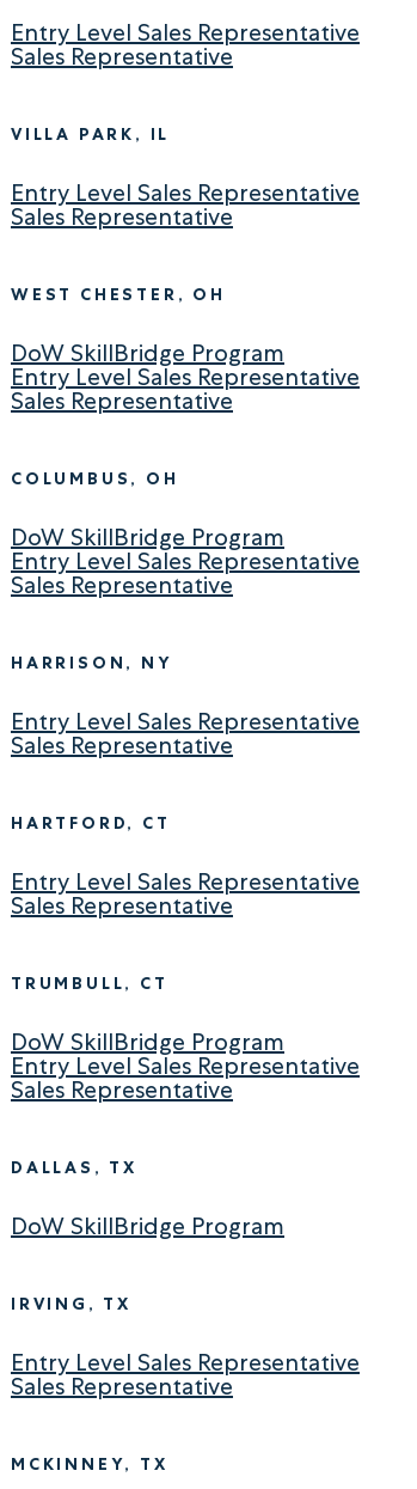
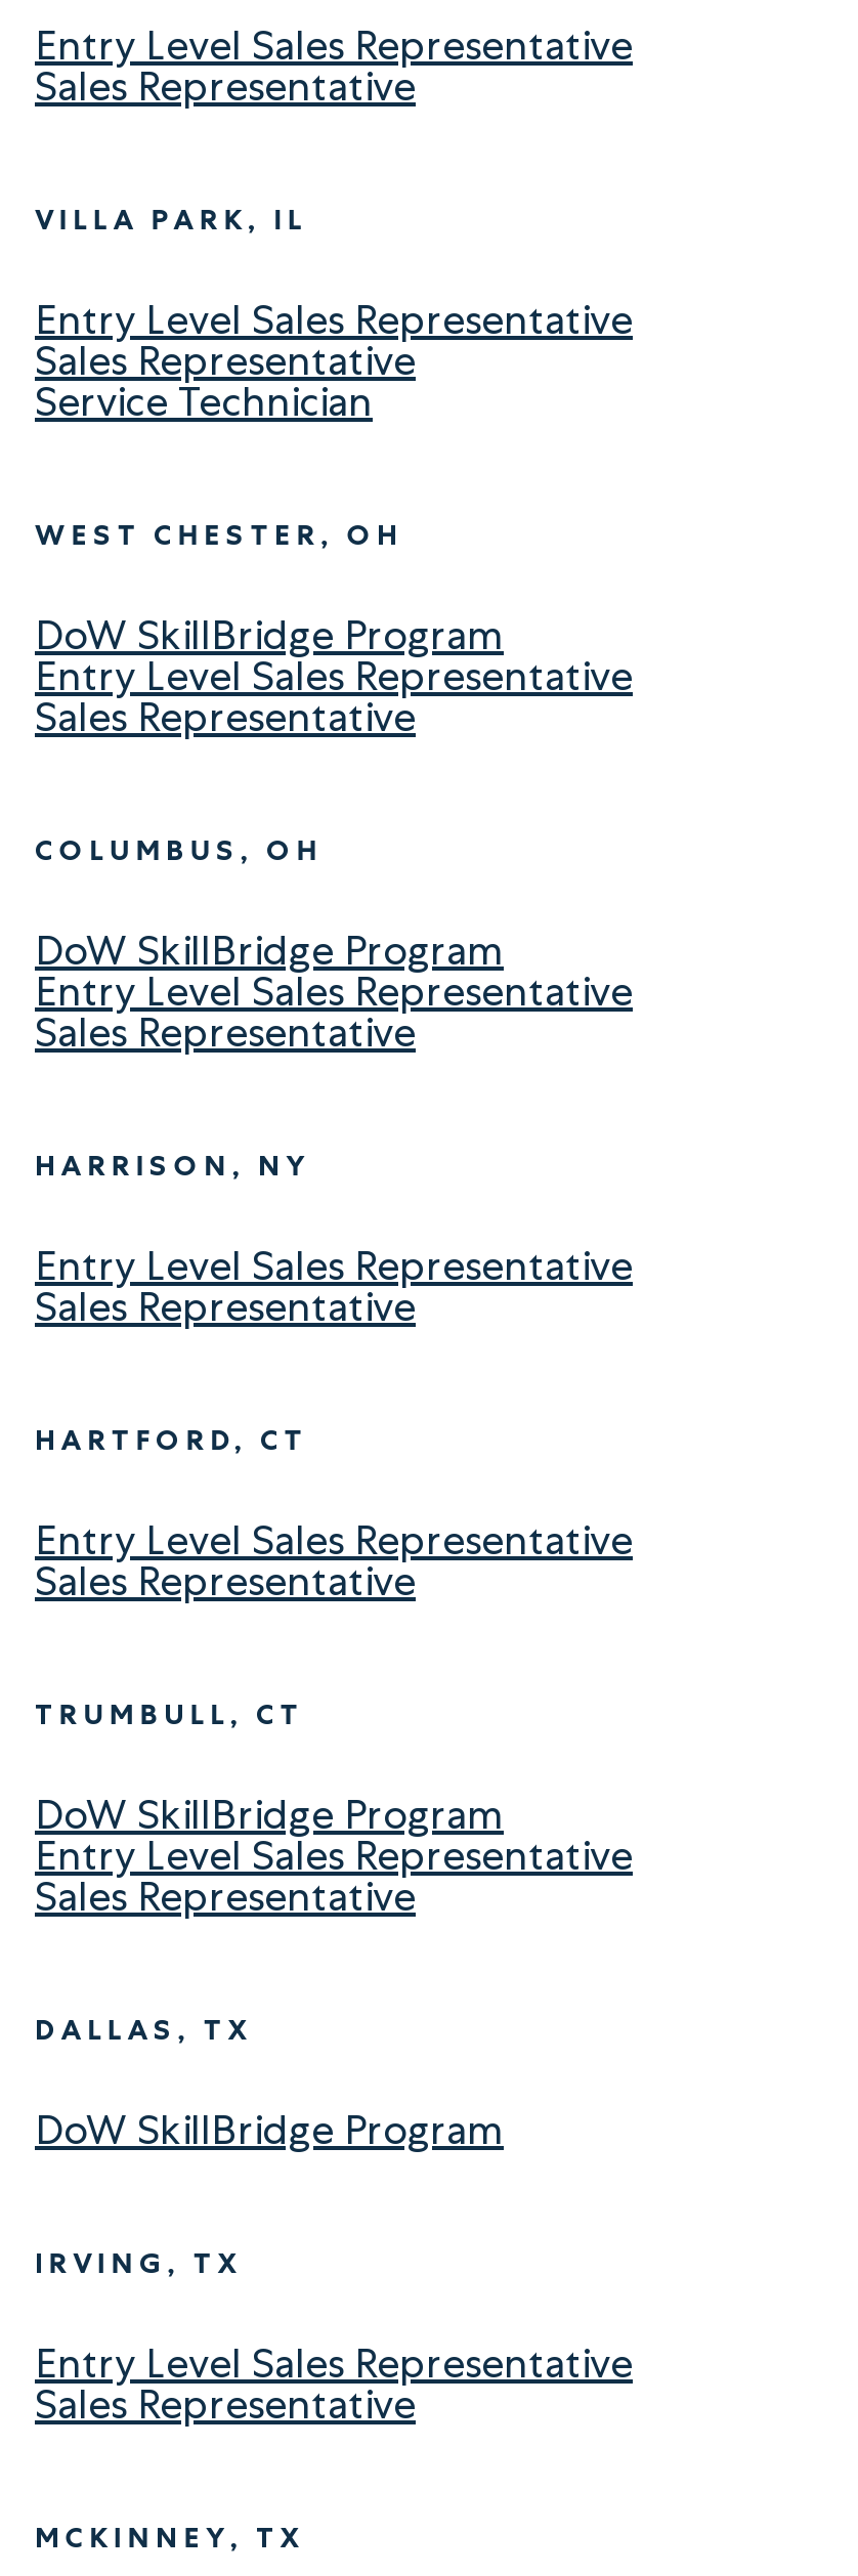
+ Service Technician
